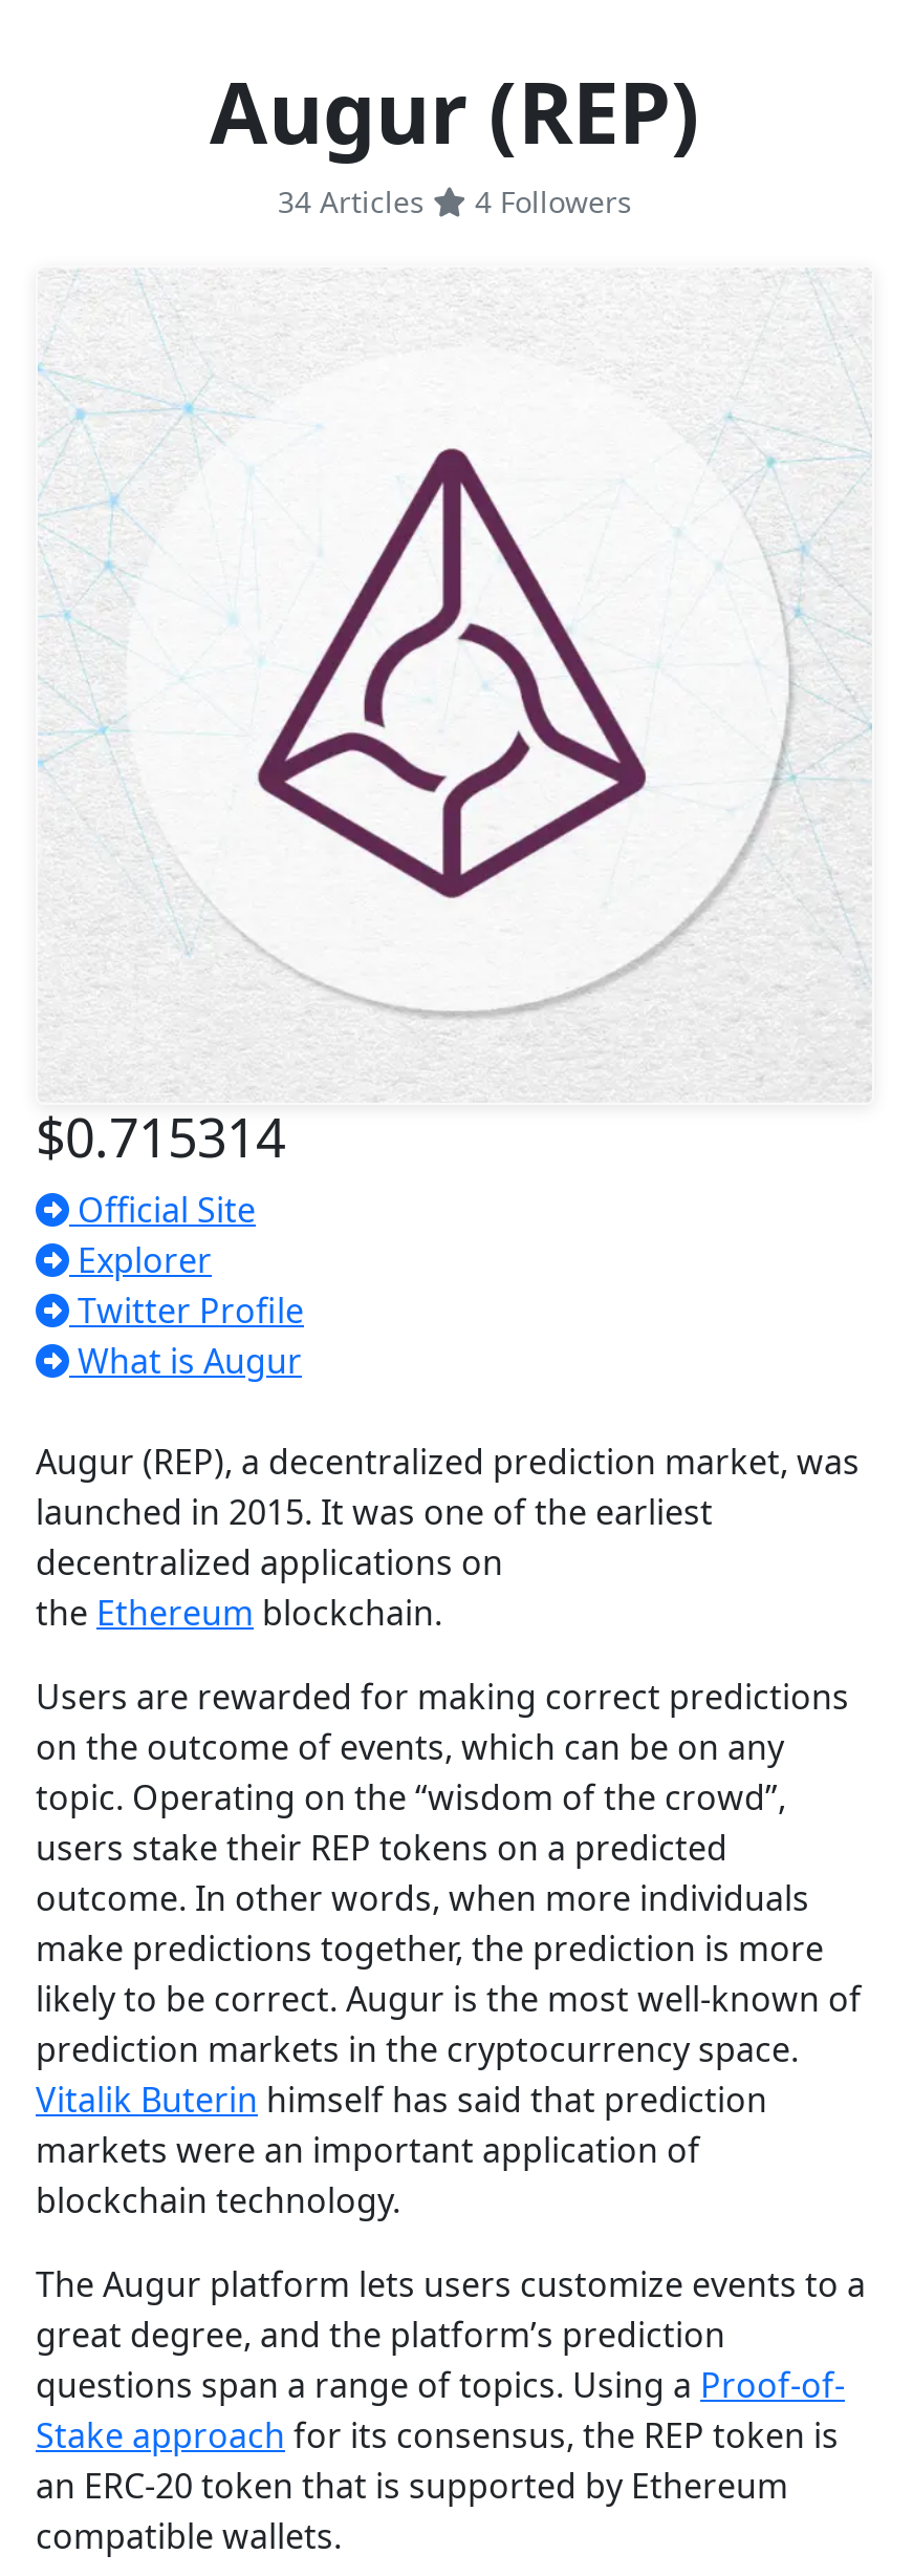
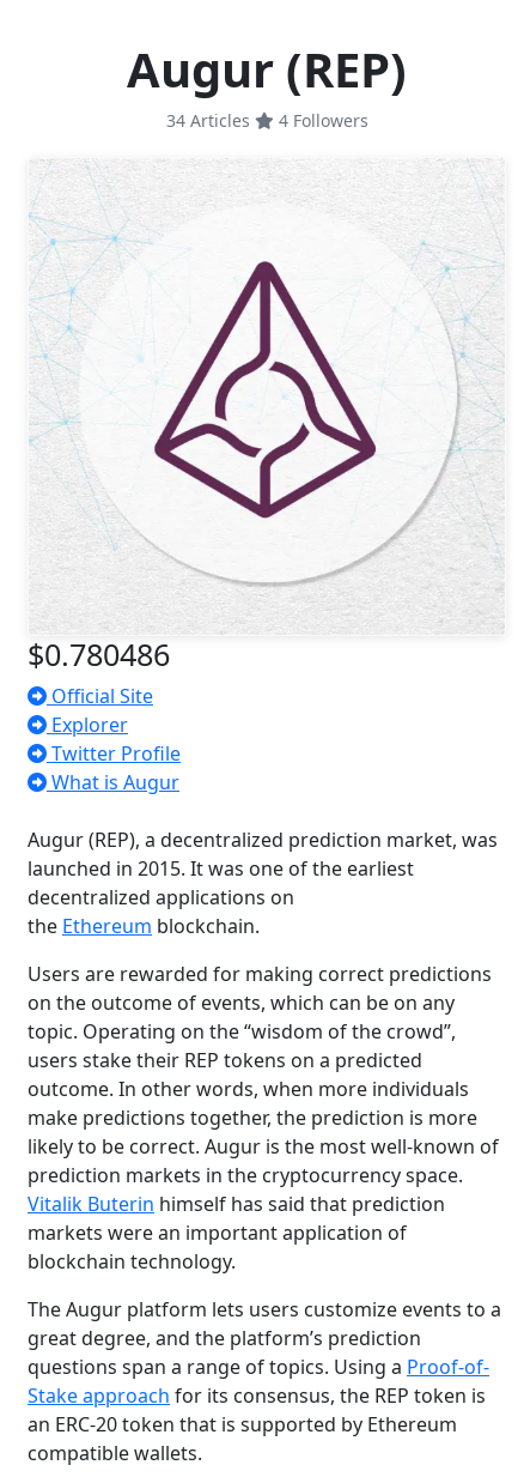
- $0.715314
+ $0.780486
